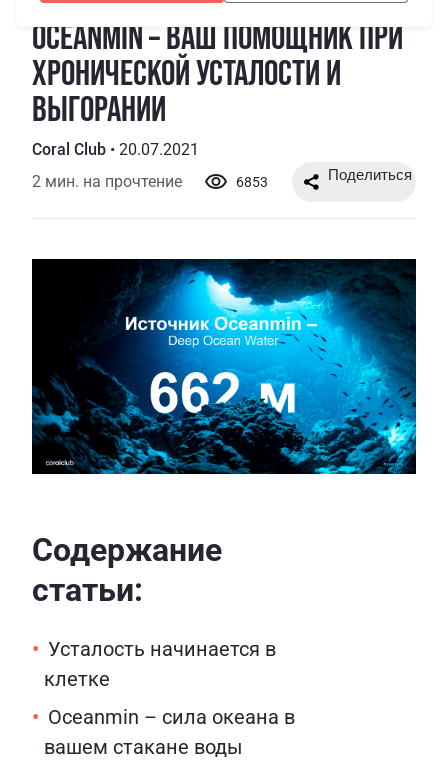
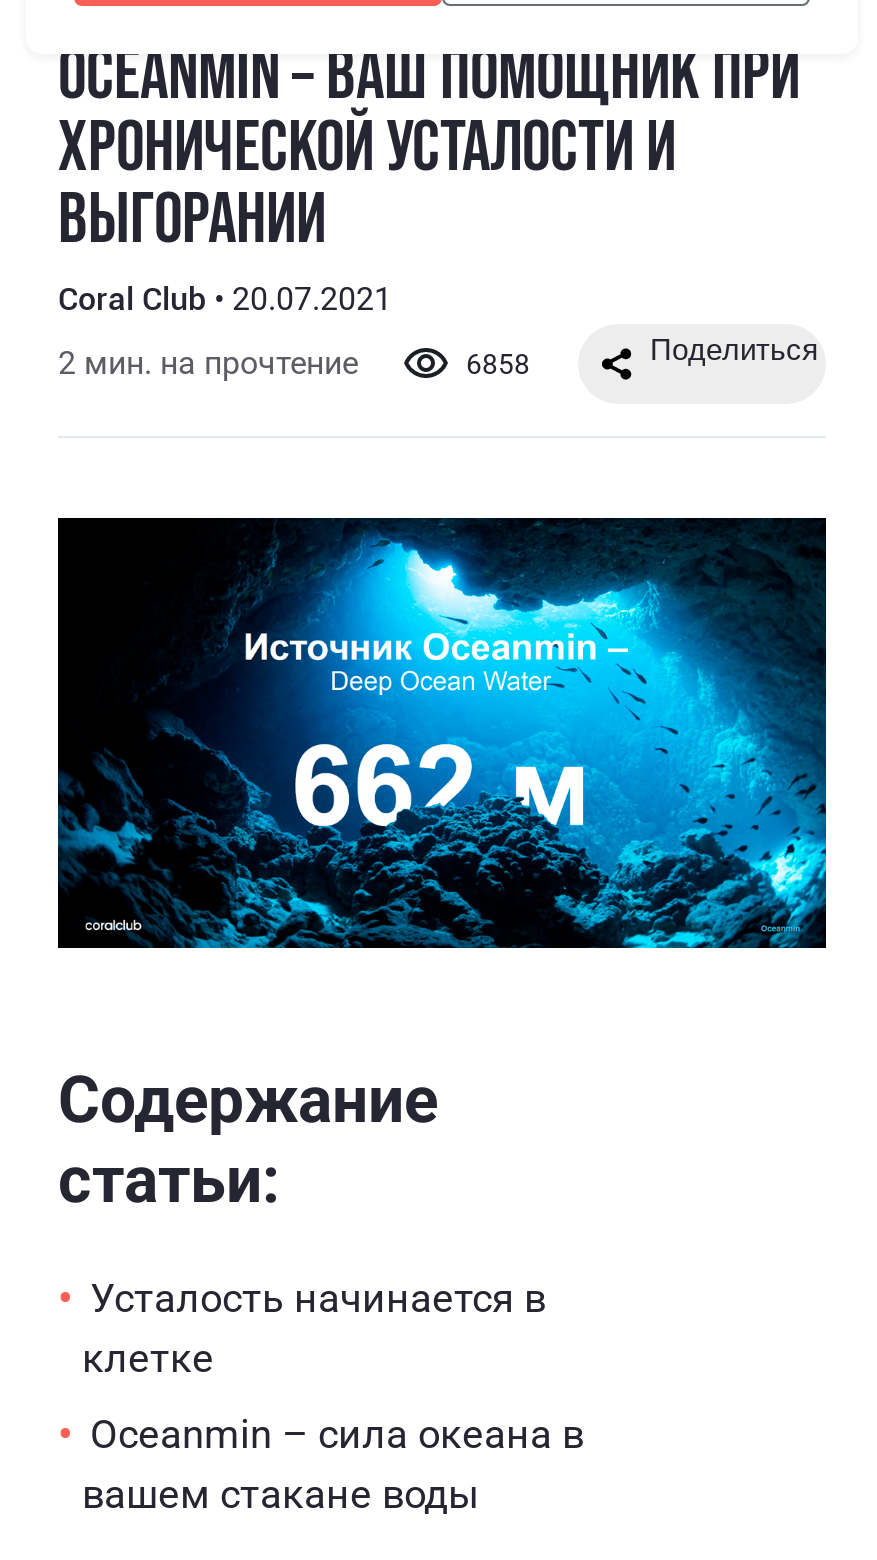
- 6853
+ 6858
